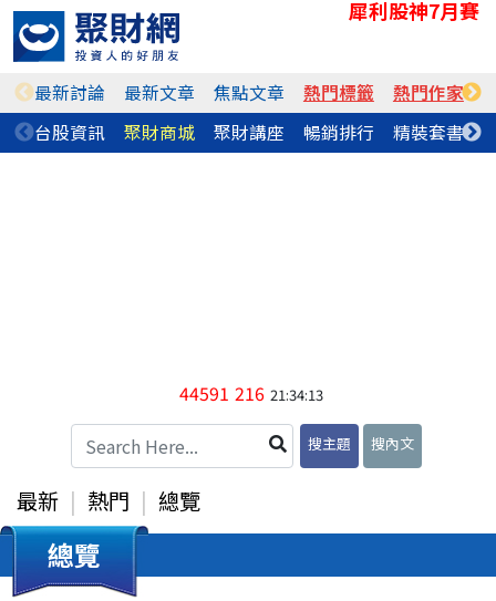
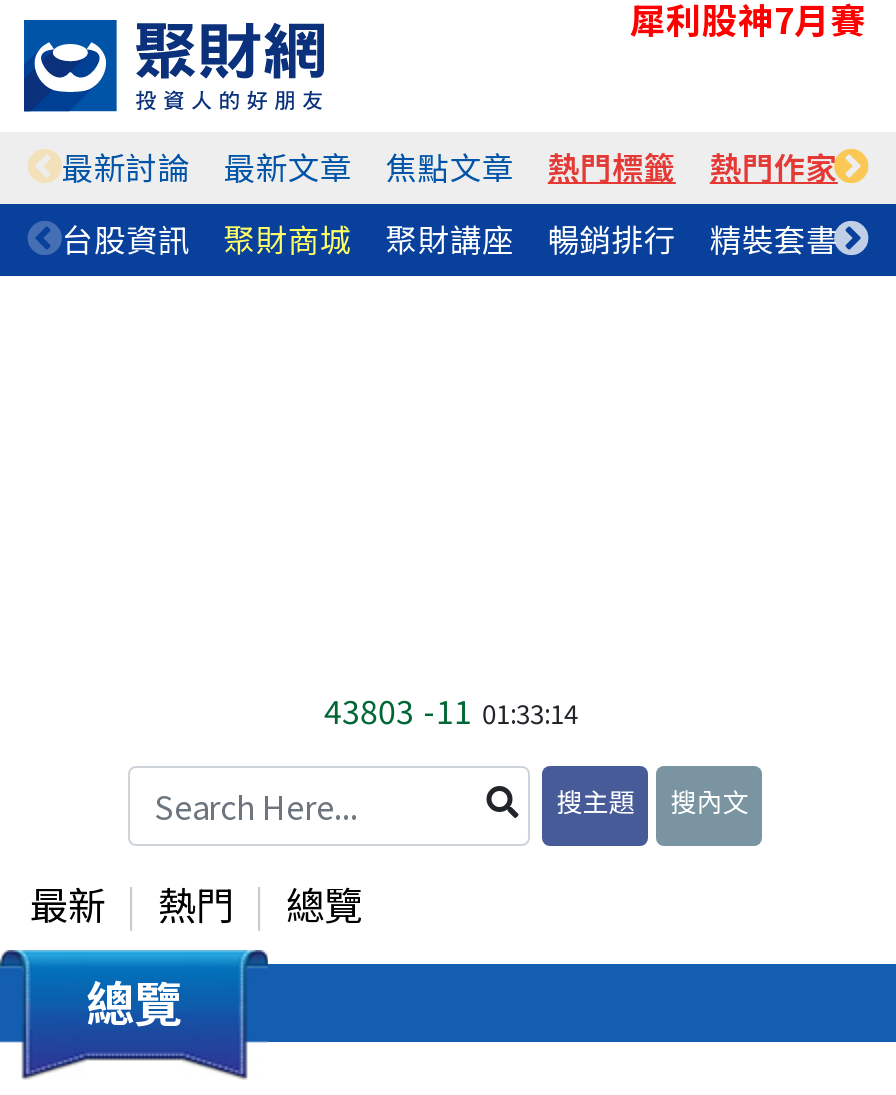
- 44591 216 21:34:13
+ 43803 -11 01:33:14
